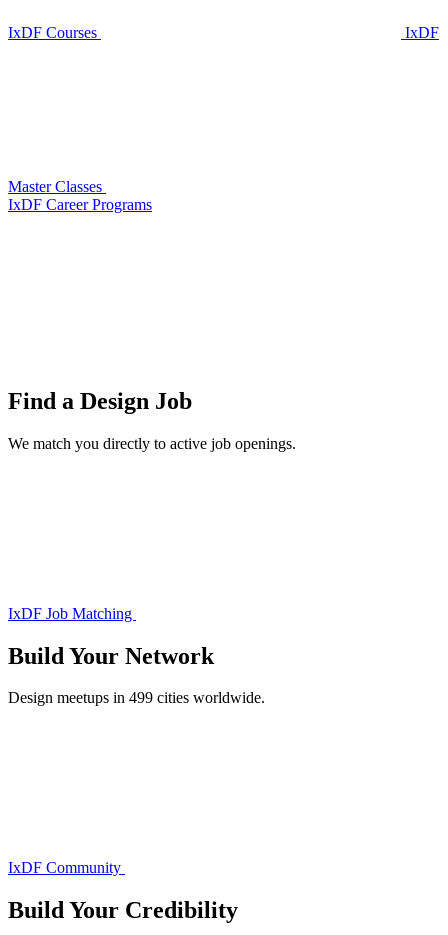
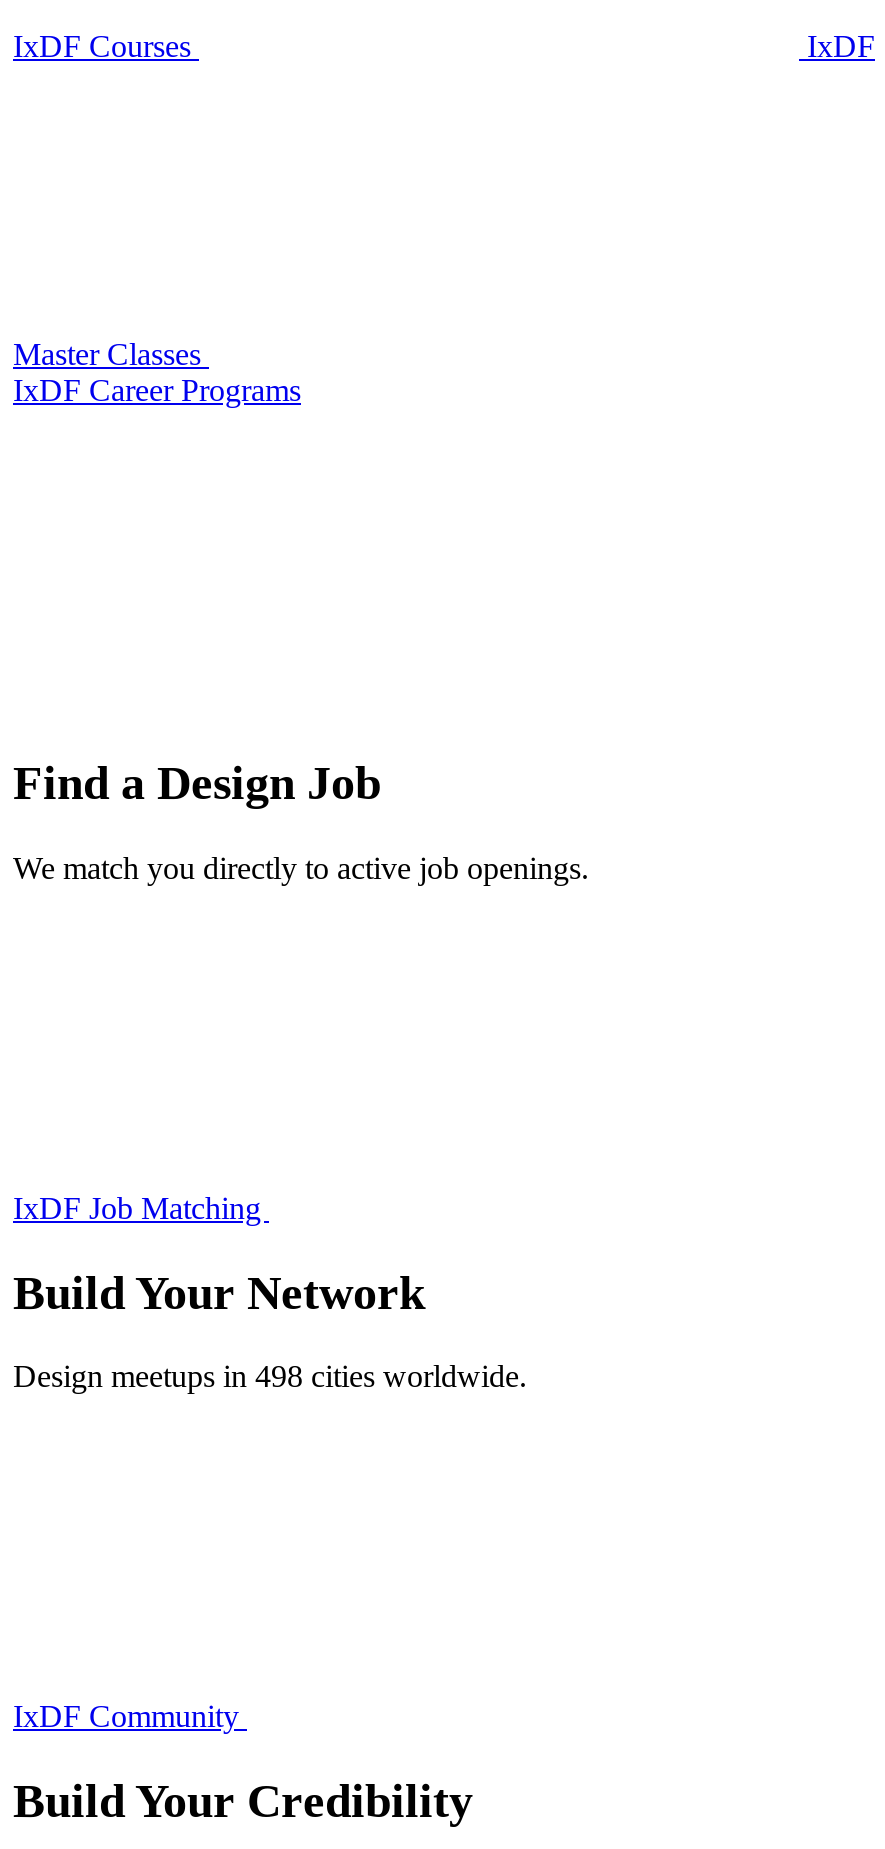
- Design meetups in 499 cities worldwide.
+ Design meetups in 498 cities worldwide.
